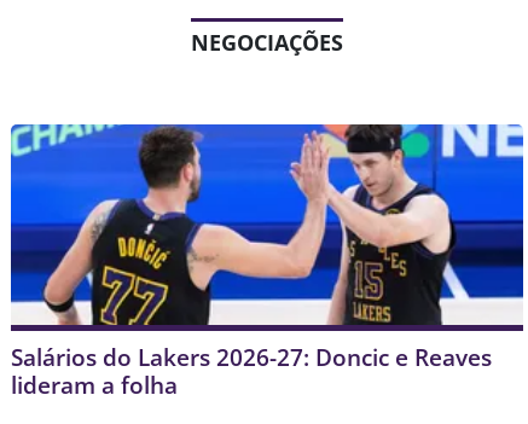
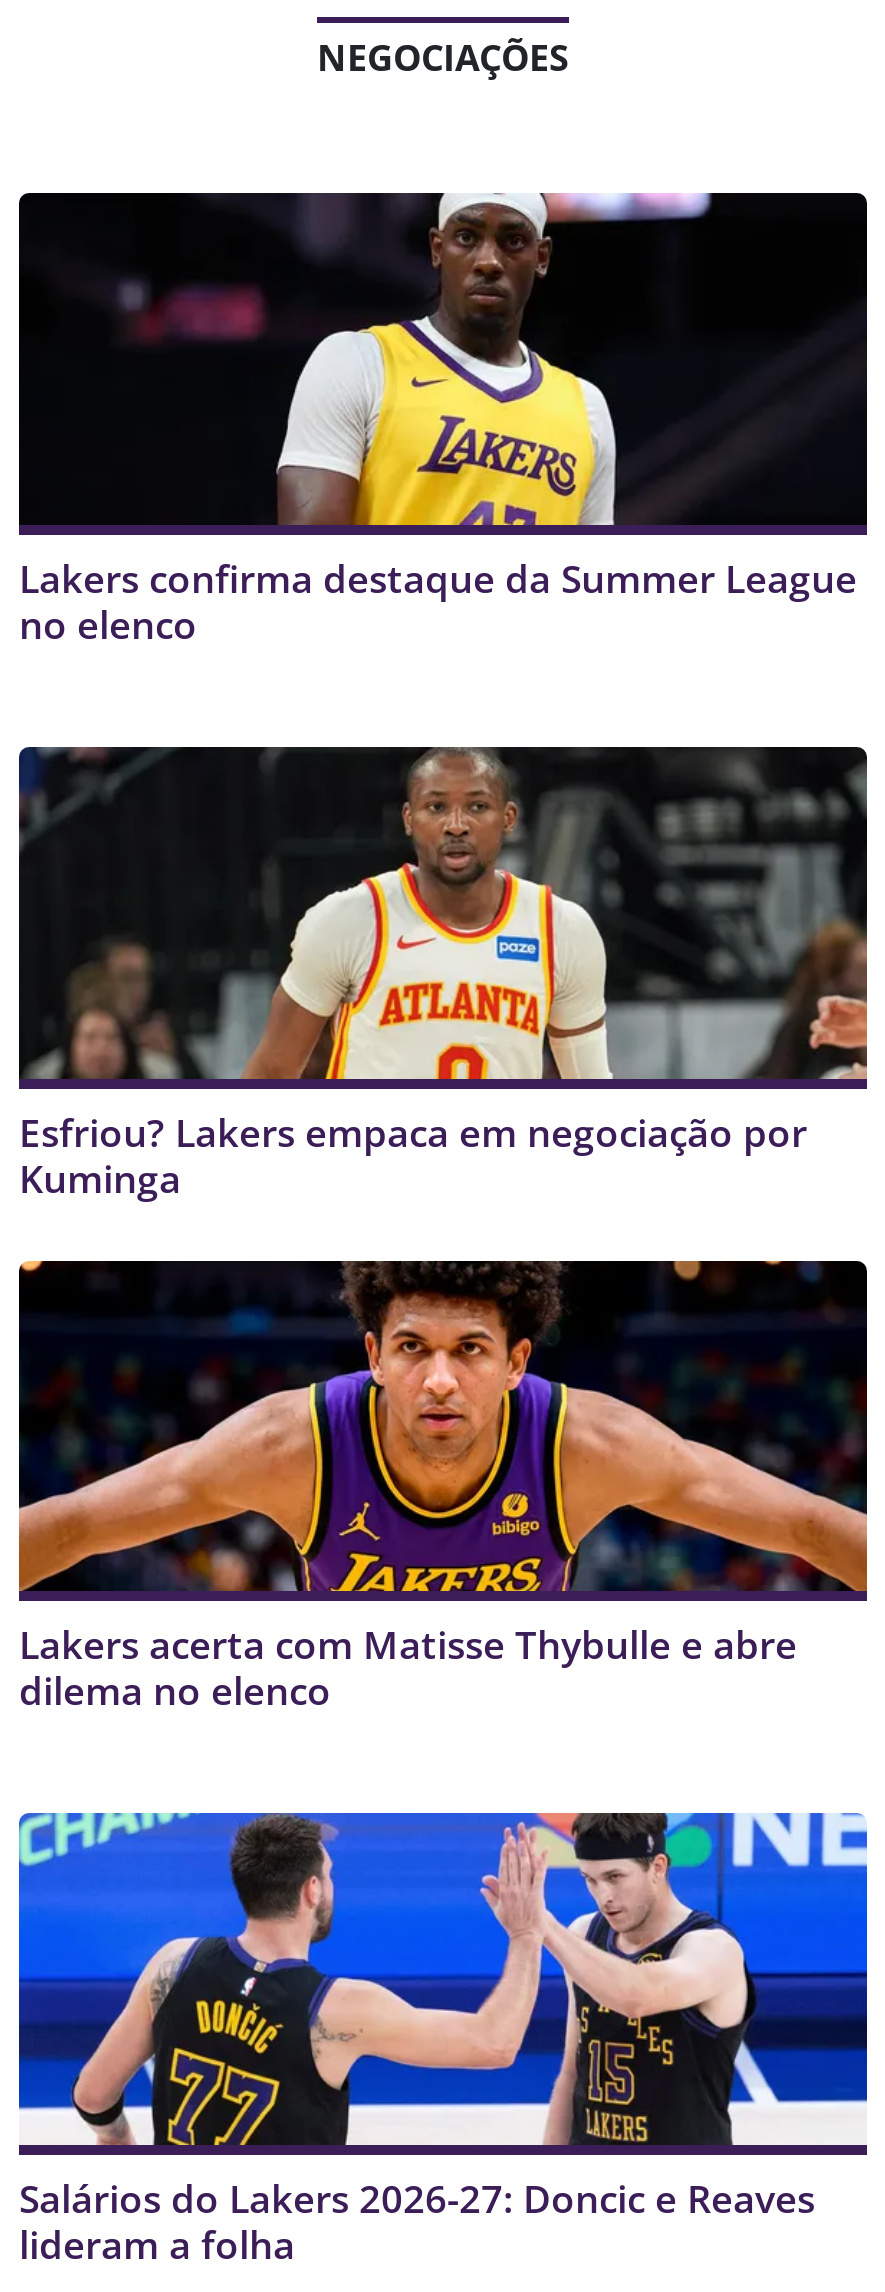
+ [image]
+ Lakers confirma destaque da Summer League
+ no elenco

+ [image]
+ Esfriou? Lakers empaca em negociação por
+ Kuminga

+ [image]
+ Lakers acerta com Matisse Thybulle e abre
+ dilema no elenco
